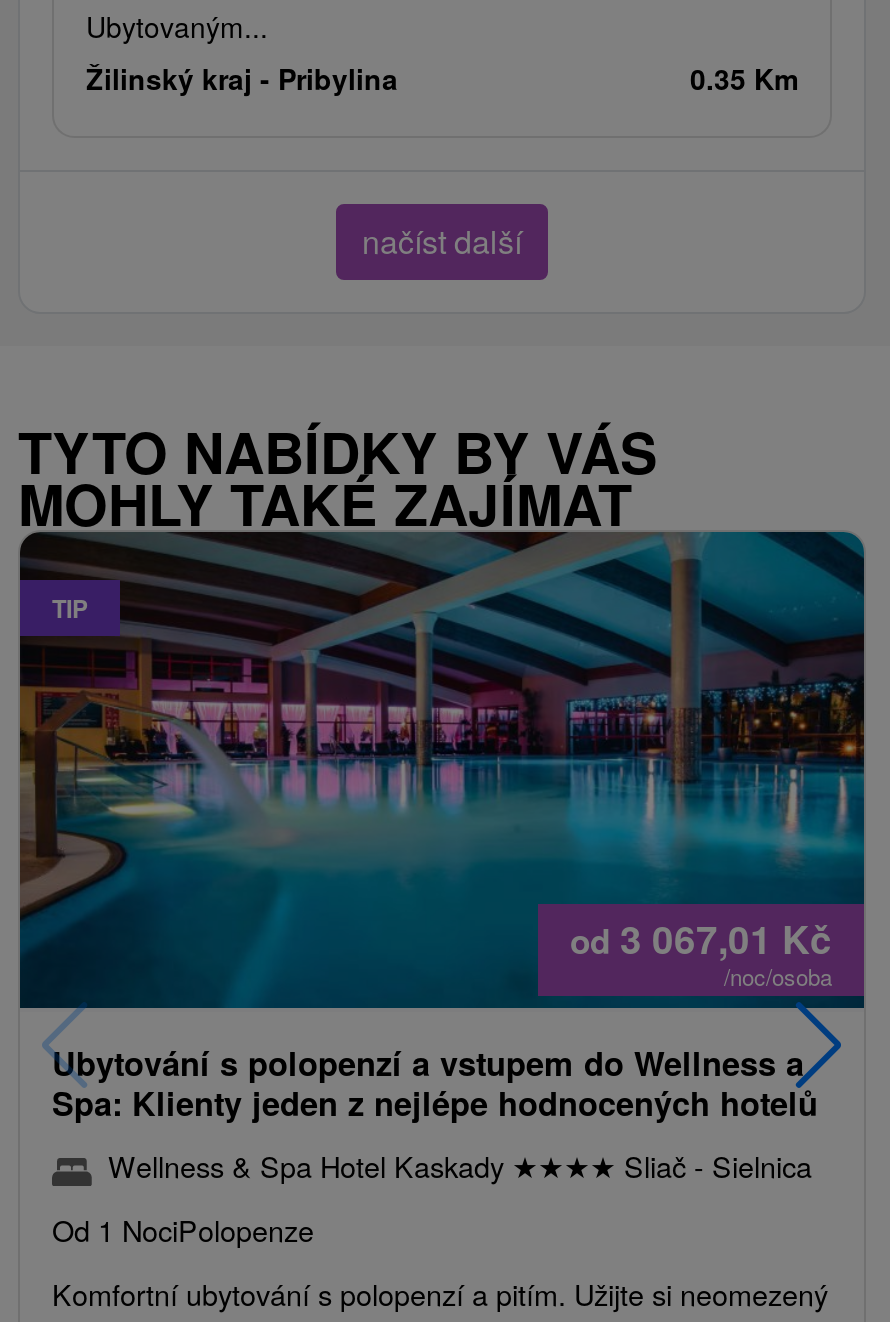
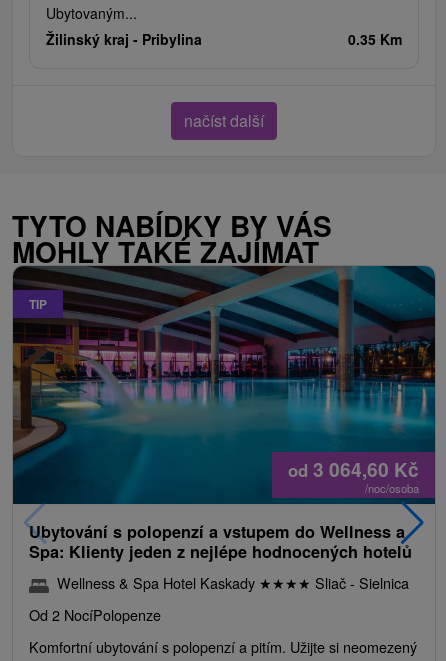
- od 3 067,01 Kč
+ od 3 064,60 Kč

- Od 1 NociPolopenze
+ Od 2 NocíPolopenze
